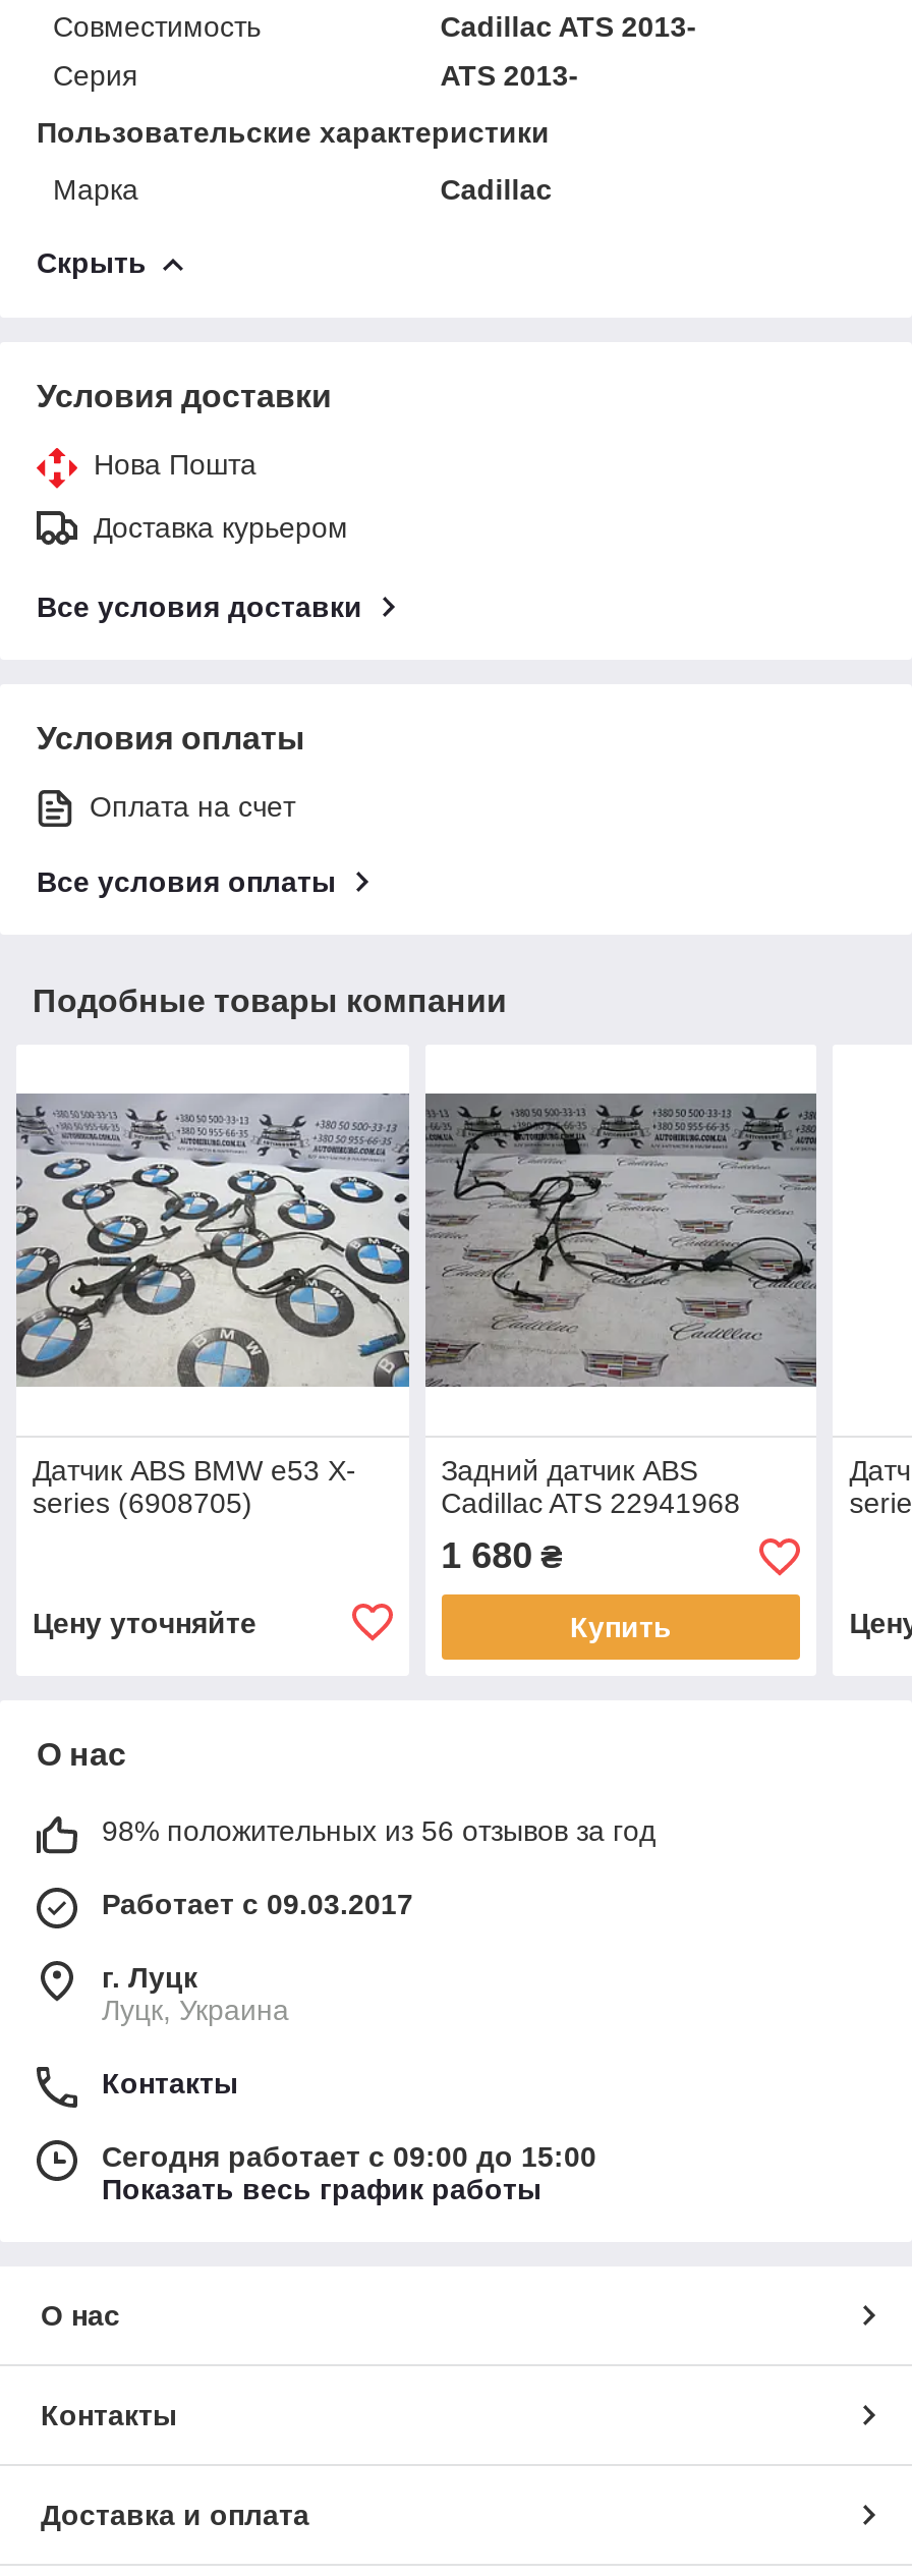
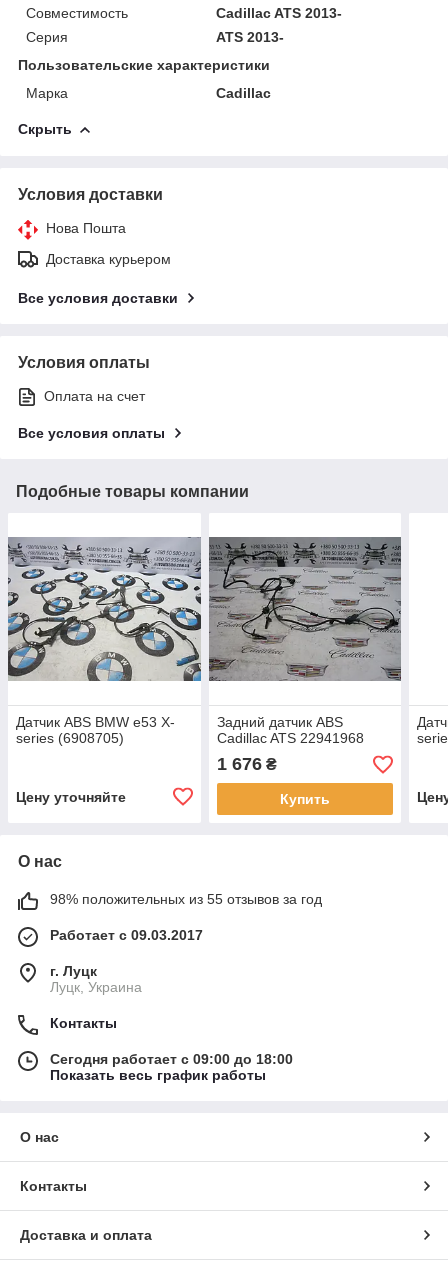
- 1 680 ₴
+ 1 676 ₴

- 98% положительных из 56 отзывов за год
+ 98% положительных из 55 отзывов за год

- Сегодня работает с 09:00 до 15:00
+ Сегодня работает с 09:00 до 18:00
